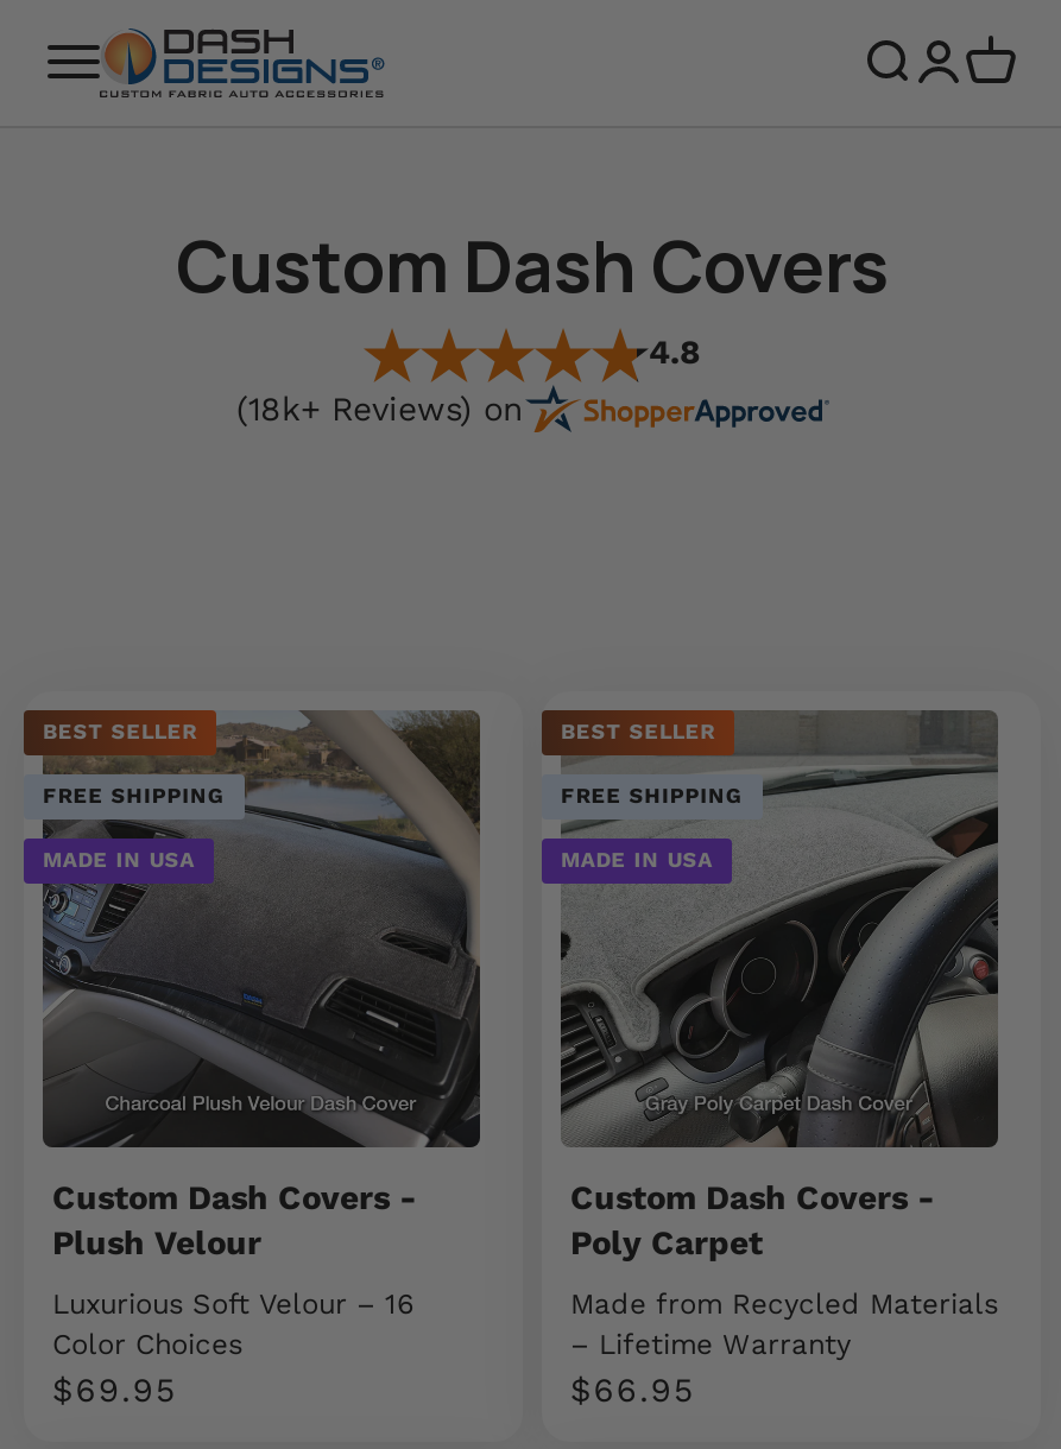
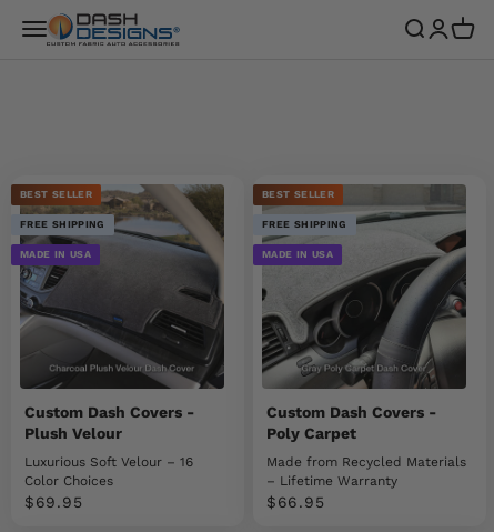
- Custom Dash Covers
- 4.8
- (18k+ Reviews) on
